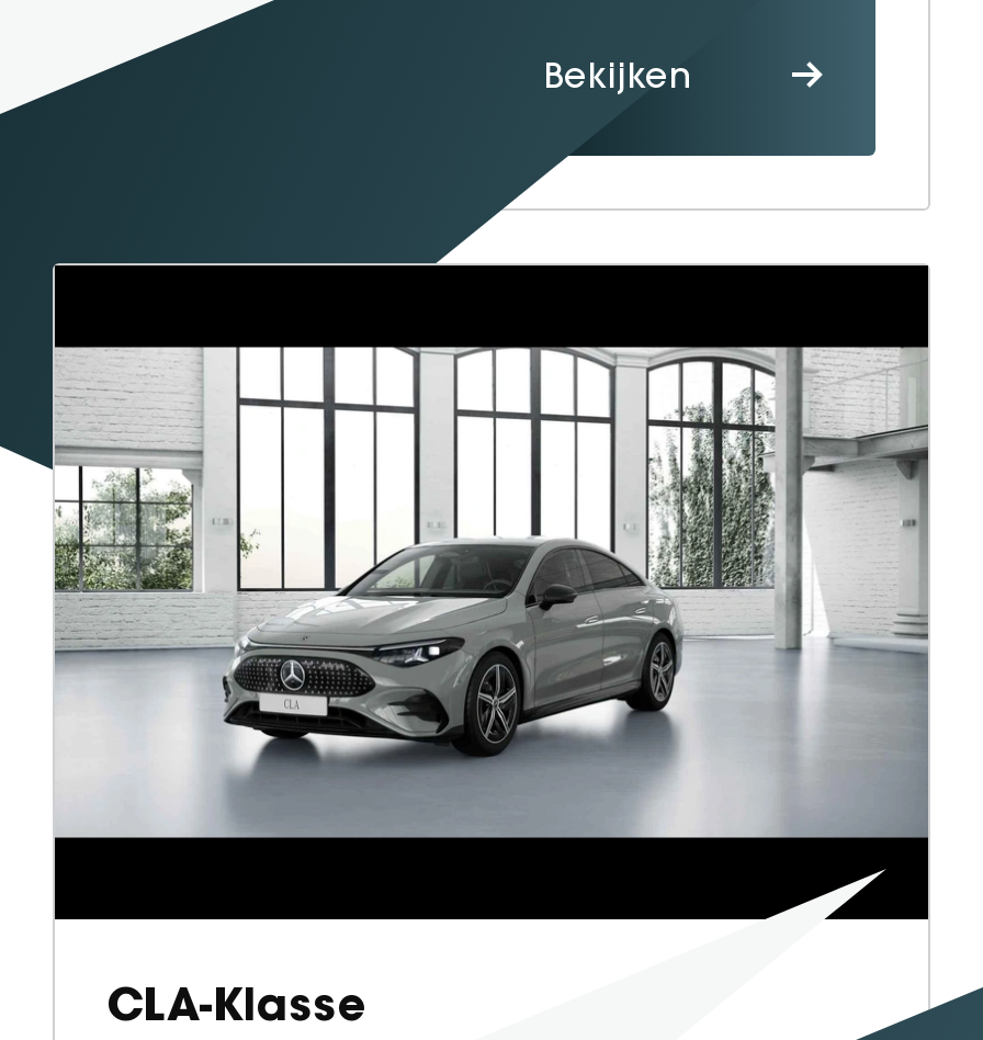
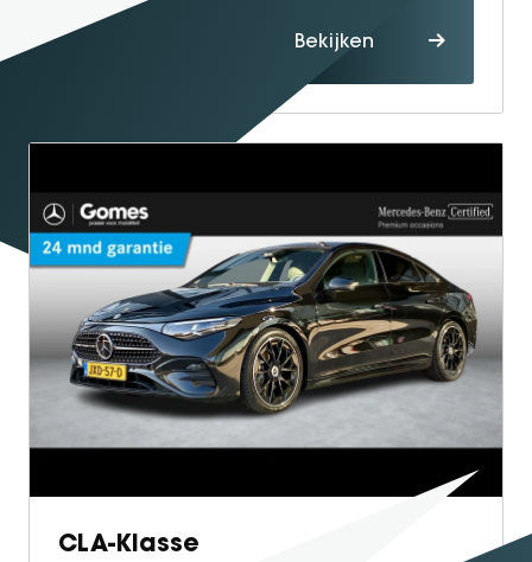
- [image]
+ [image]
